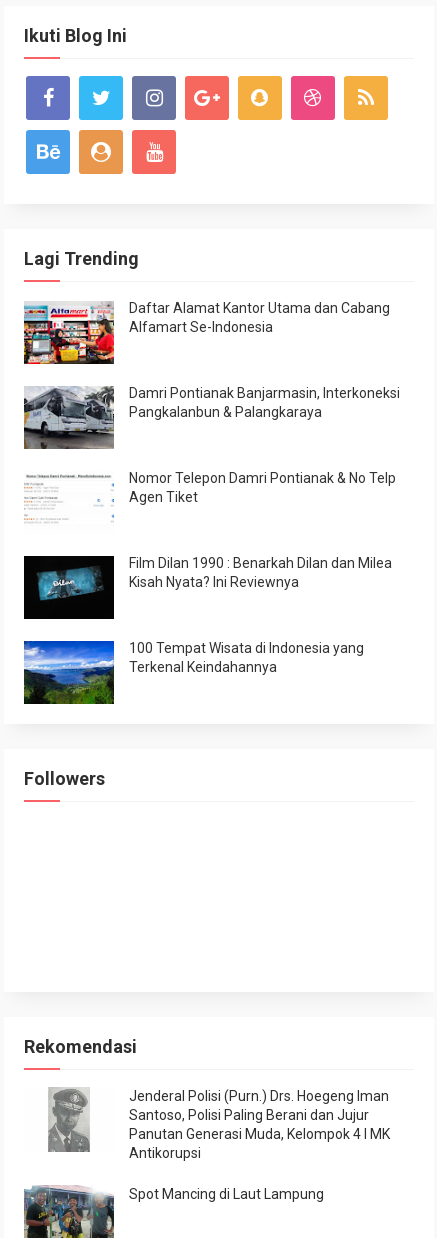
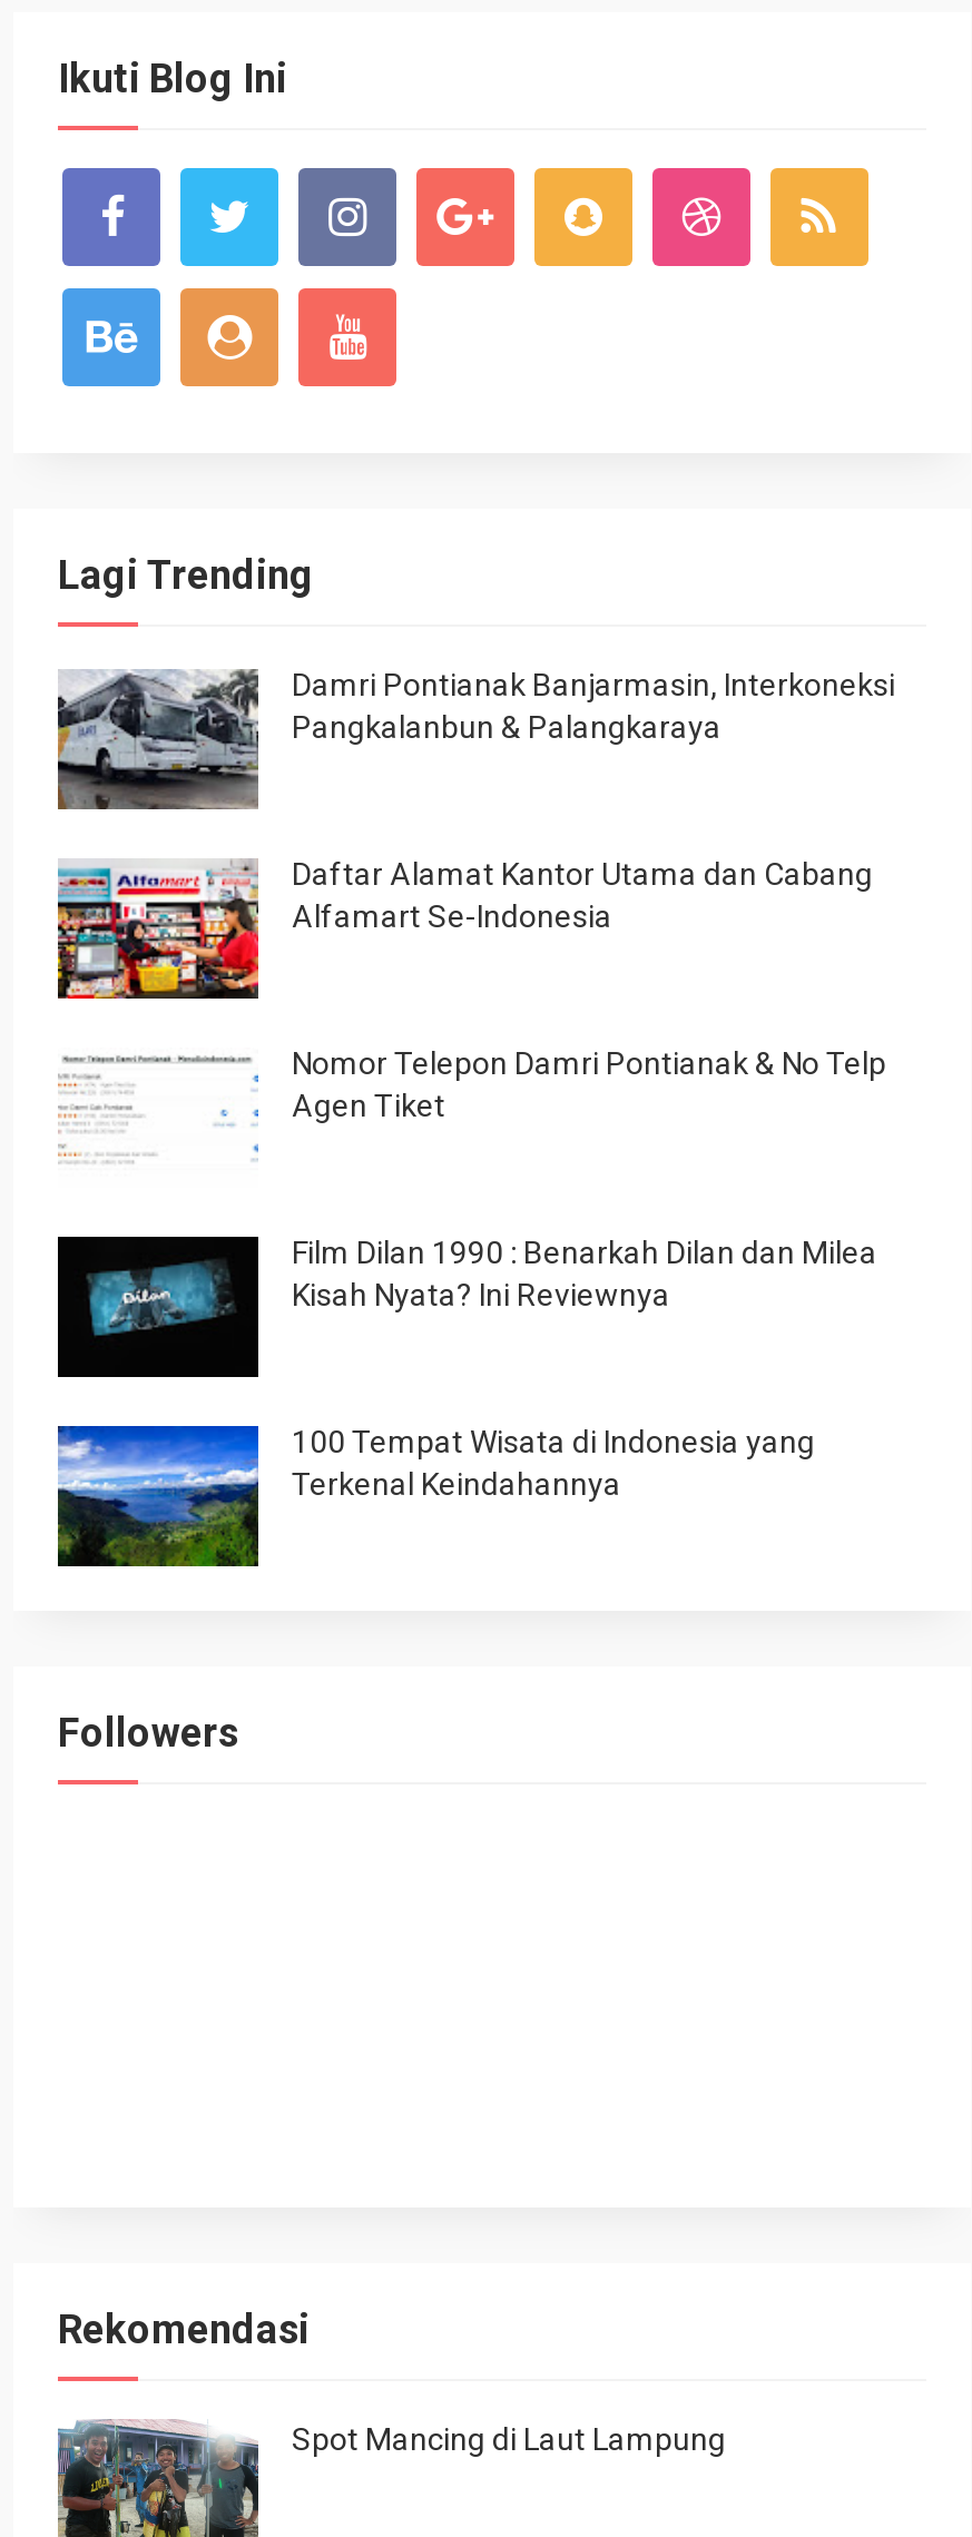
moved down: [image] | Daftar Alamat Kantor Utama dan Cabang | Alfamart Se-Indonesia

moved up: [image] | Damri Pontianak Banjarmasin, Interkoneksi | Pangkalanbun & Palangkaraya

- [image]
- Jenderal Polisi (Purn.) Drs. Hoegeng Iman
- Santoso, Polisi Paling Berani dan Jujur
- Panutan Generasi Muda, Kelompok 4 I MK
- Antikorupsi
